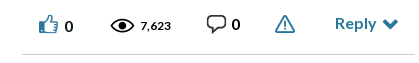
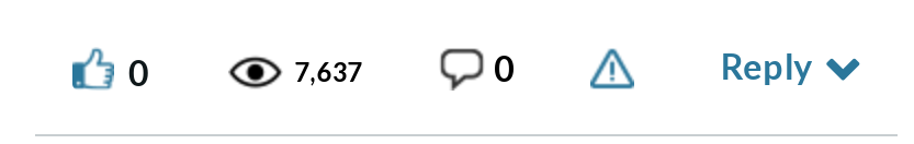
- 7,623
+ 7,637
